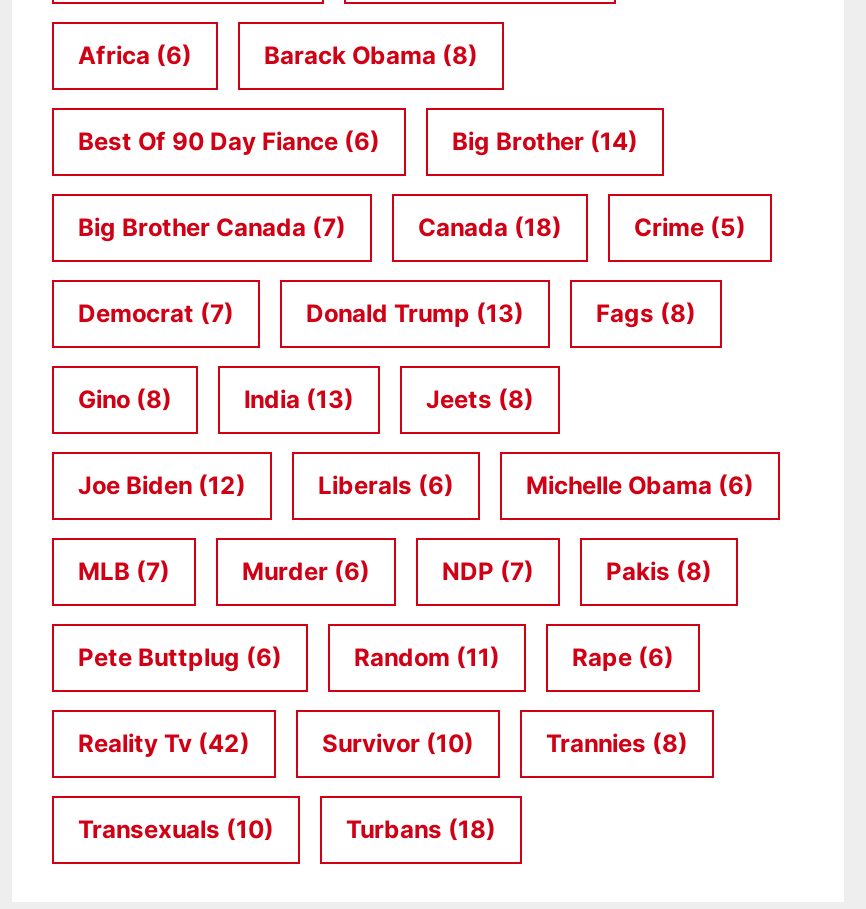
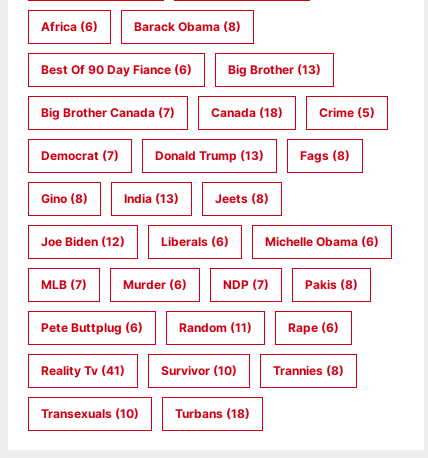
- Big Brother (14)
+ Big Brother (13)

- Reality Tv (42)
+ Reality Tv (41)
